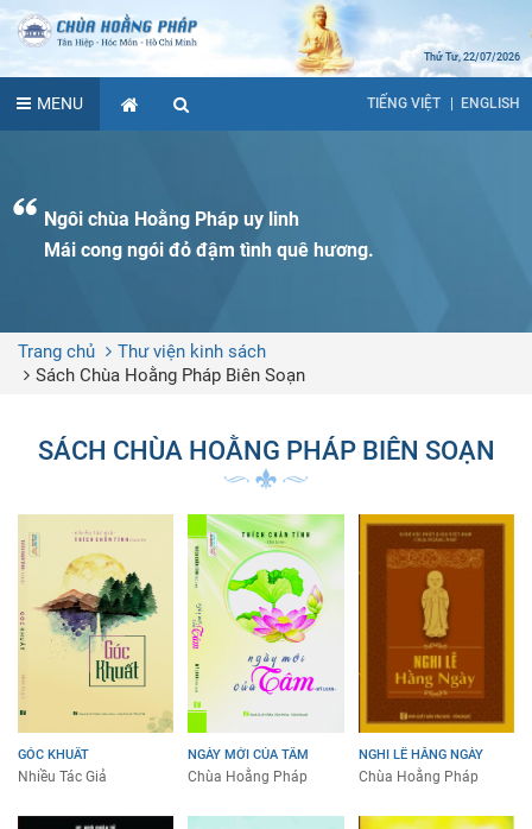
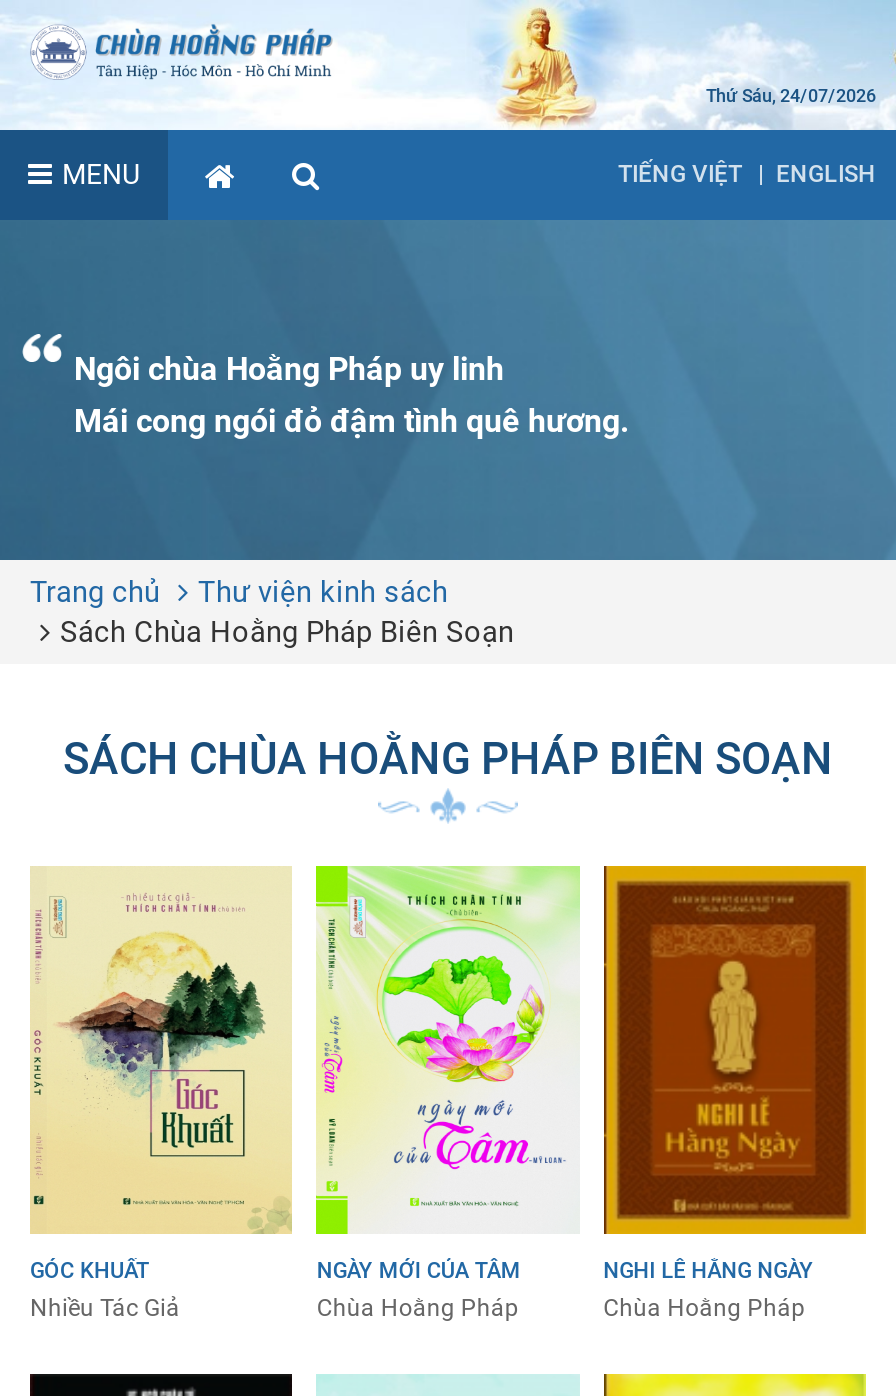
- Thứ Tư, 22/07/2026
+ Thứ Sáu, 24/07/2026
